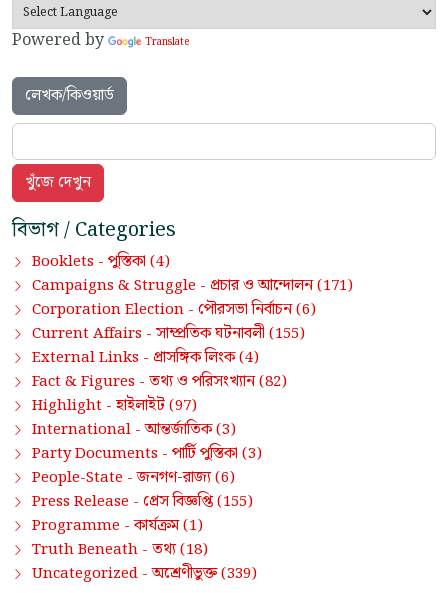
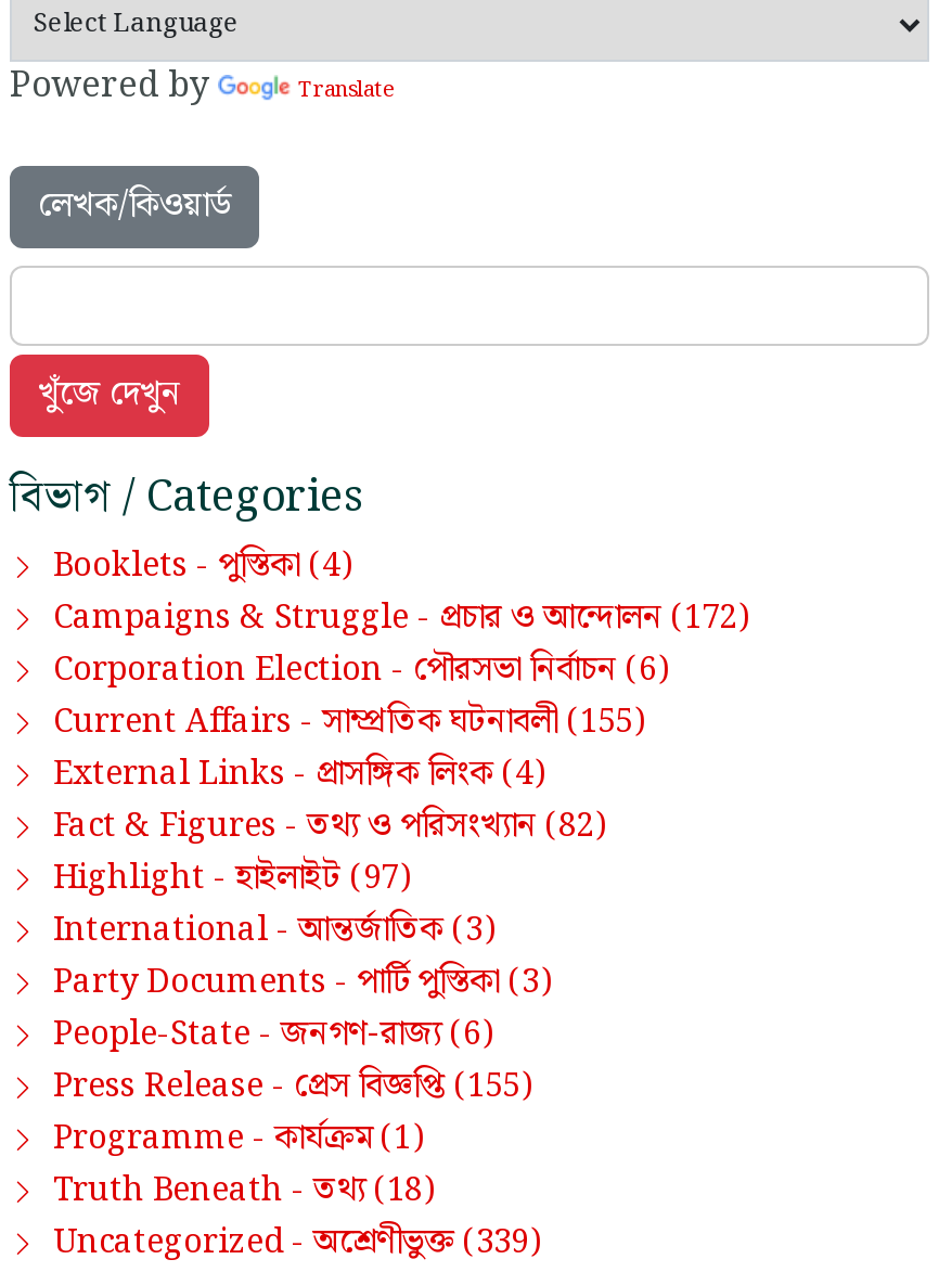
- Campaigns & Struggle - প্রচার ও আন্দোলন (171)
+ Campaigns & Struggle - প্রচার ও আন্দোলন (172)
